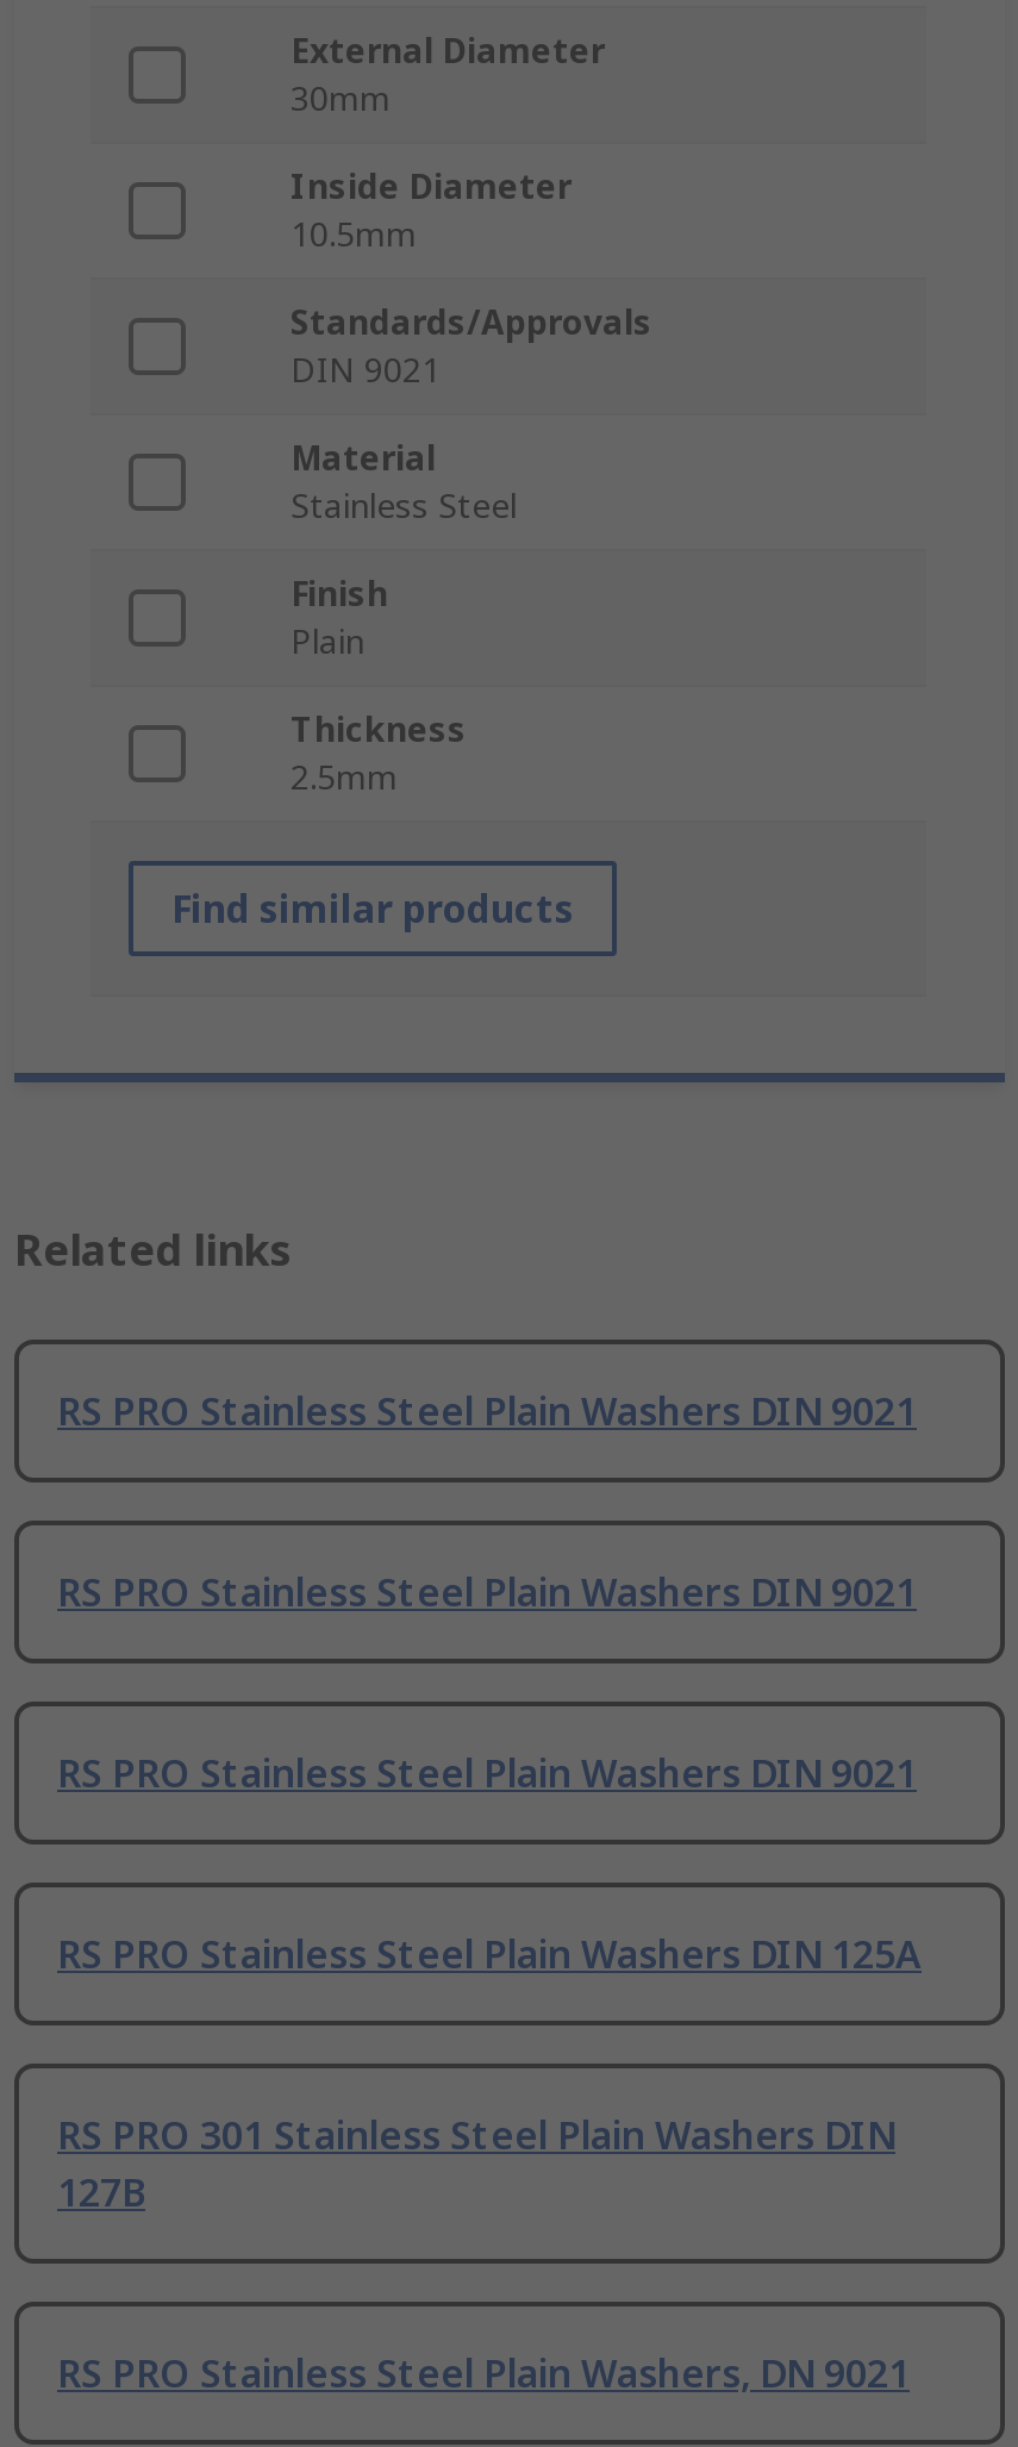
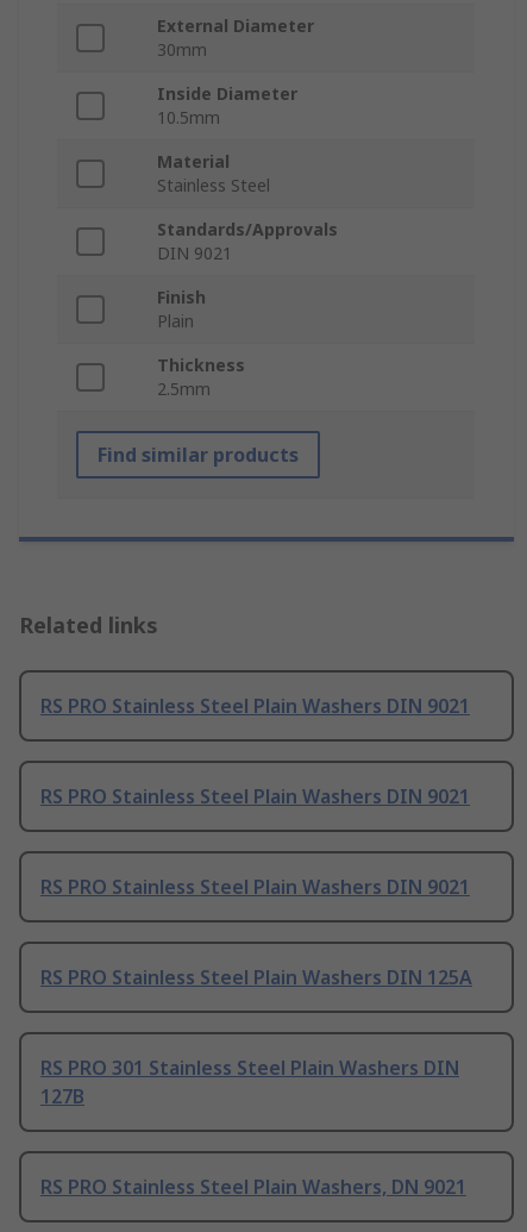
moved down: Standards/Approvals | DIN 9021

moved up: Material | Stainless Steel
